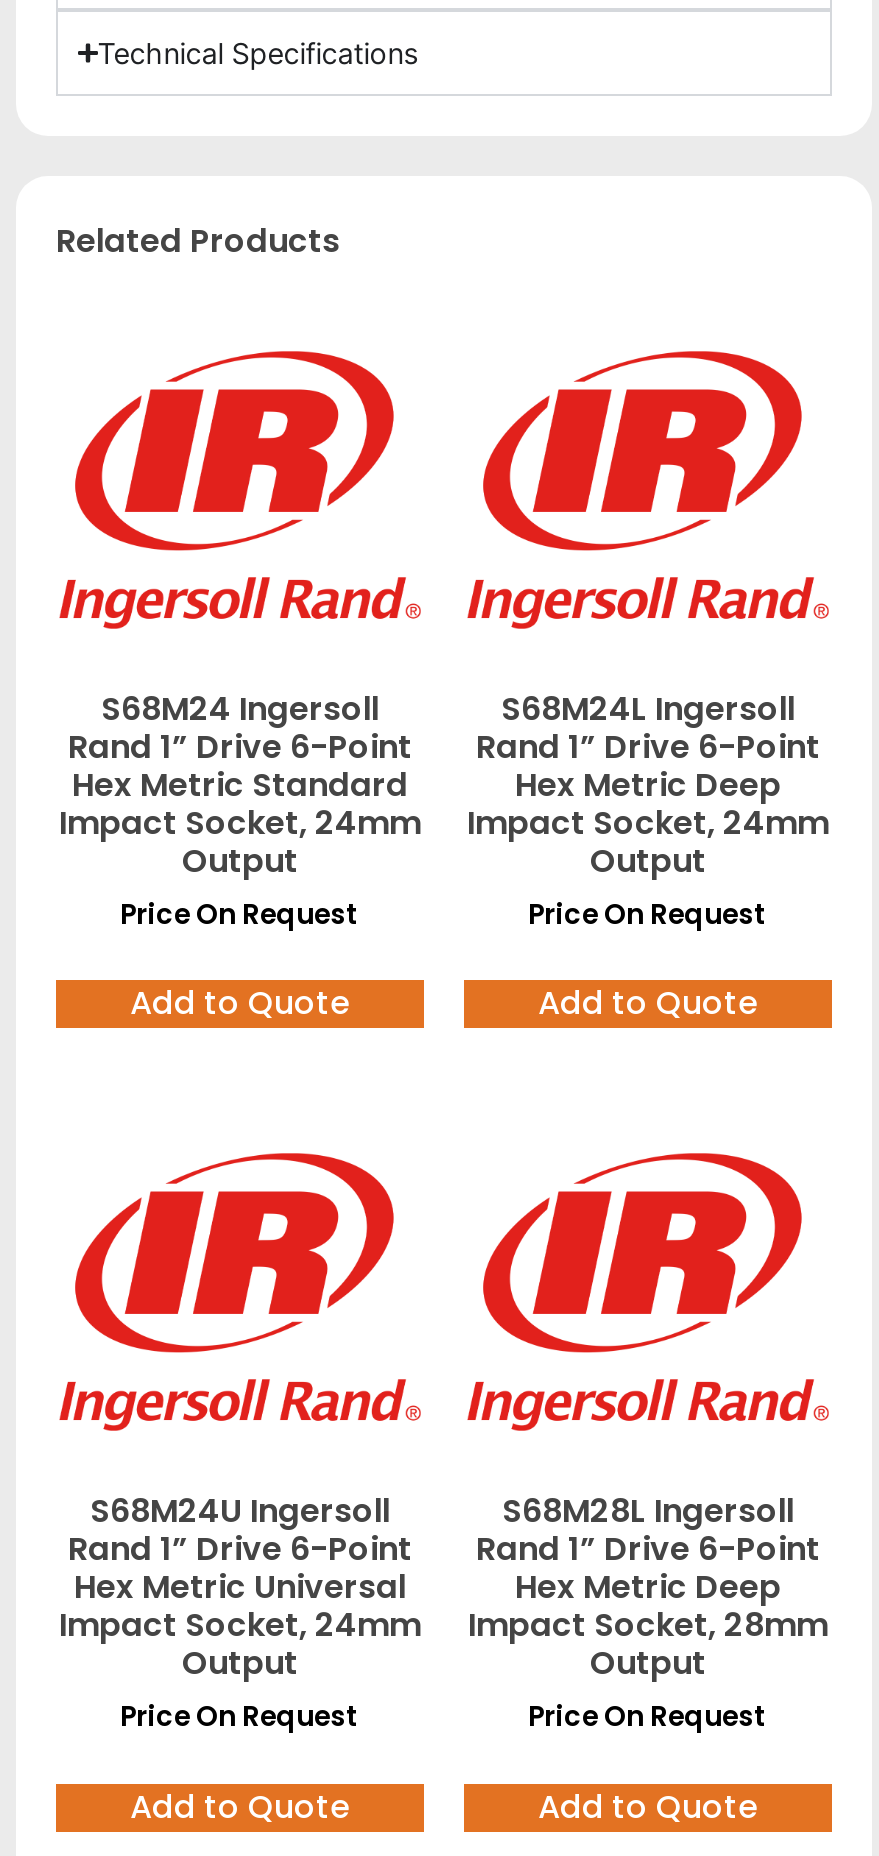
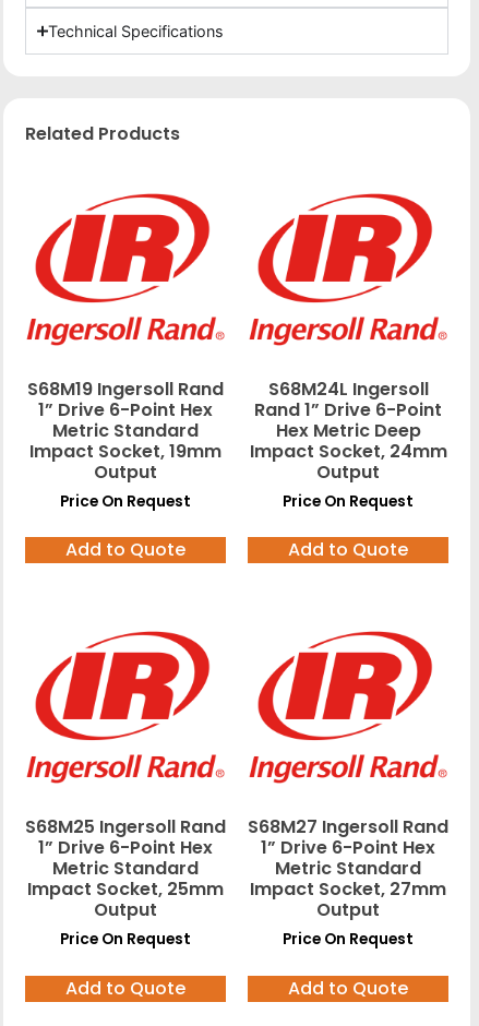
- S68M24 Ingersoll
- Rand 1” Drive 6-Point
- Hex Metric Standard
- Impact Socket, 24mm
+ S68M19 Ingersoll Rand
+ 1” Drive 6-Point Hex
+ Metric Standard
+ Impact Socket, 19mm

- S68M24U Ingersoll
- Rand 1” Drive 6-Point
- Hex Metric Universal
- Impact Socket, 24mm
+ S68M25 Ingersoll Rand
+ 1” Drive 6-Point Hex
+ Metric Standard
+ Impact Socket, 25mm

- S68M28L Ingersoll
- Rand 1” Drive 6-Point
- Hex Metric Deep
- Impact Socket, 28mm
+ S68M27 Ingersoll Rand
+ 1” Drive 6-Point Hex
+ Metric Standard
+ Impact Socket, 27mm
